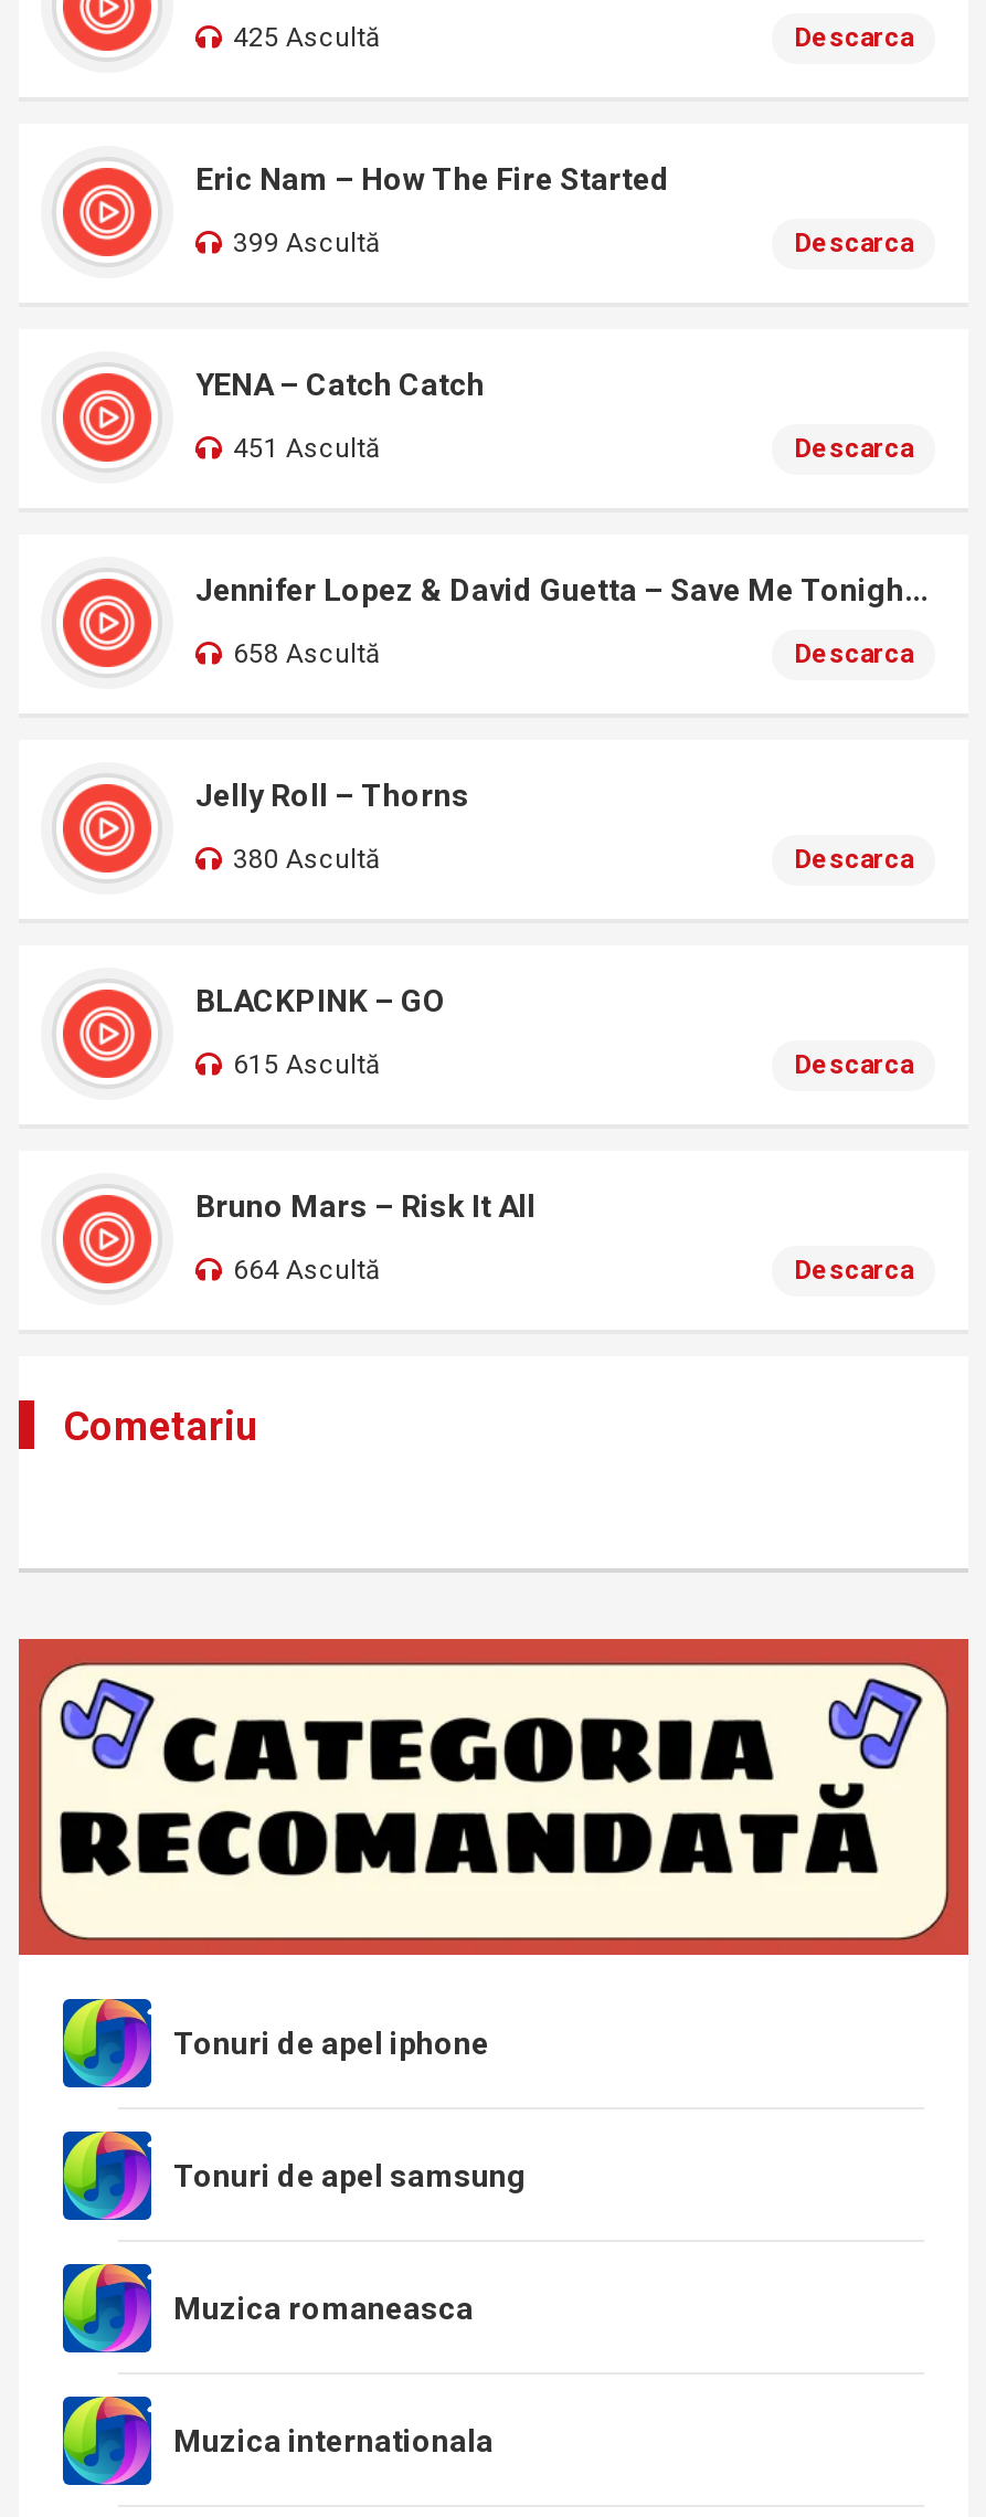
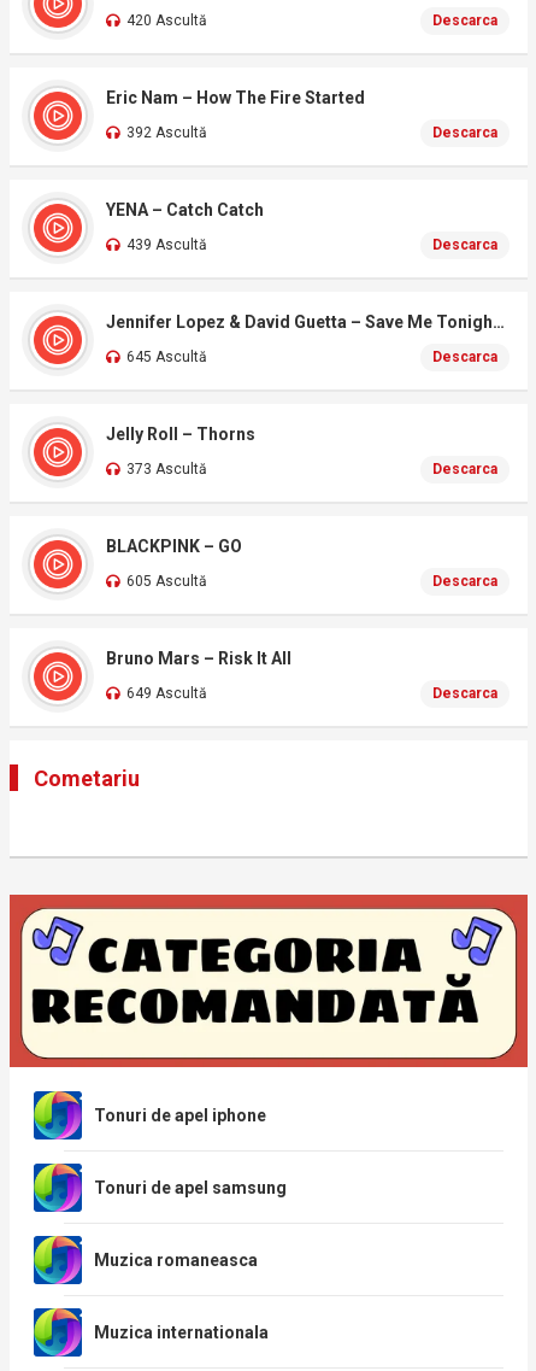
- 425 Ascultă
+ 420 Ascultă

- 399 Ascultă
+ 392 Ascultă

- 451 Ascultă
+ 439 Ascultă

- 658 Ascultă
+ 645 Ascultă

- 380 Ascultă
+ 373 Ascultă

- 615 Ascultă
+ 605 Ascultă

- 664 Ascultă
+ 649 Ascultă
